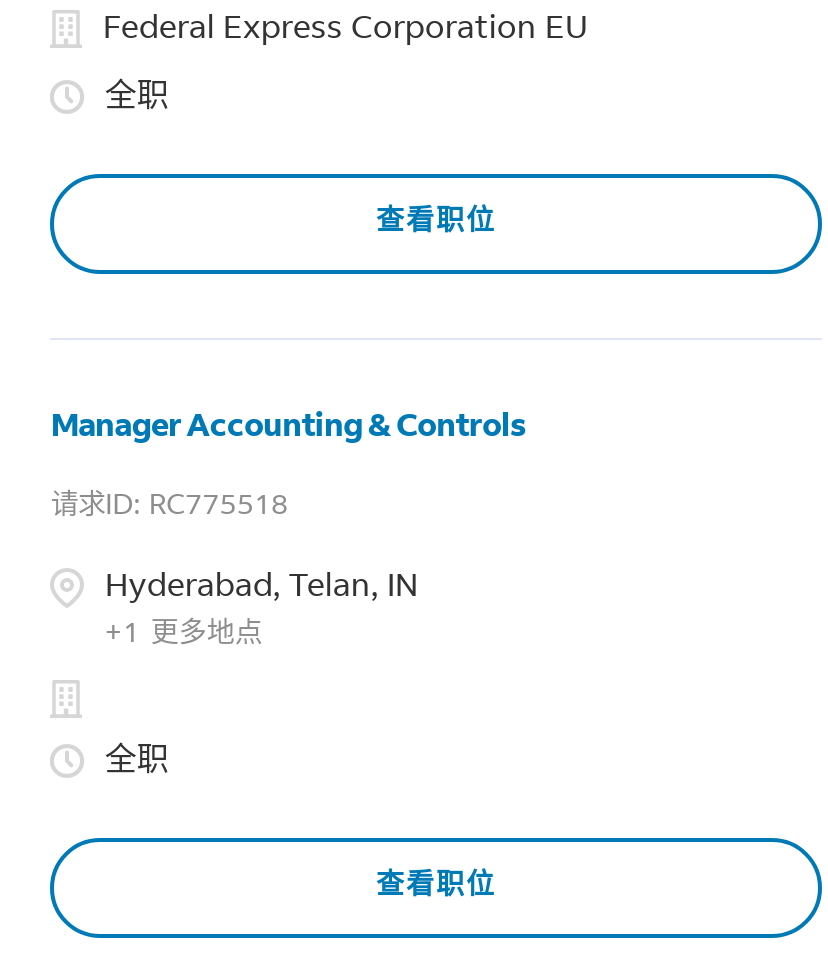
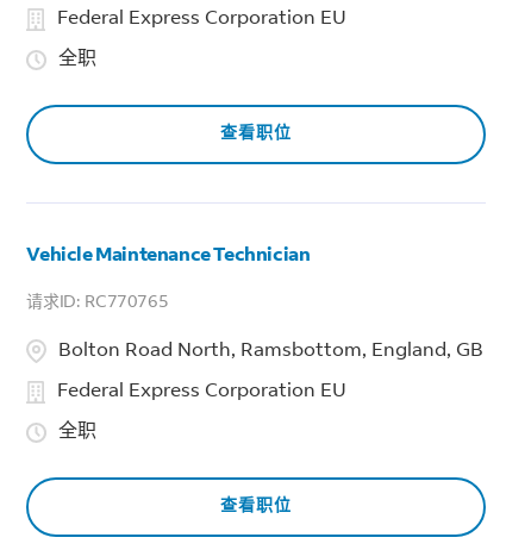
- Manager Accounting & Controls
+ Vehicle Maintenance Technician

- RC775518
+ RC770765

- Hyderabad, Telan, IN
+ Bolton Road North, Ramsbottom, England, GB

- + 1 更多地点
+ Federal Express Corporation EU
